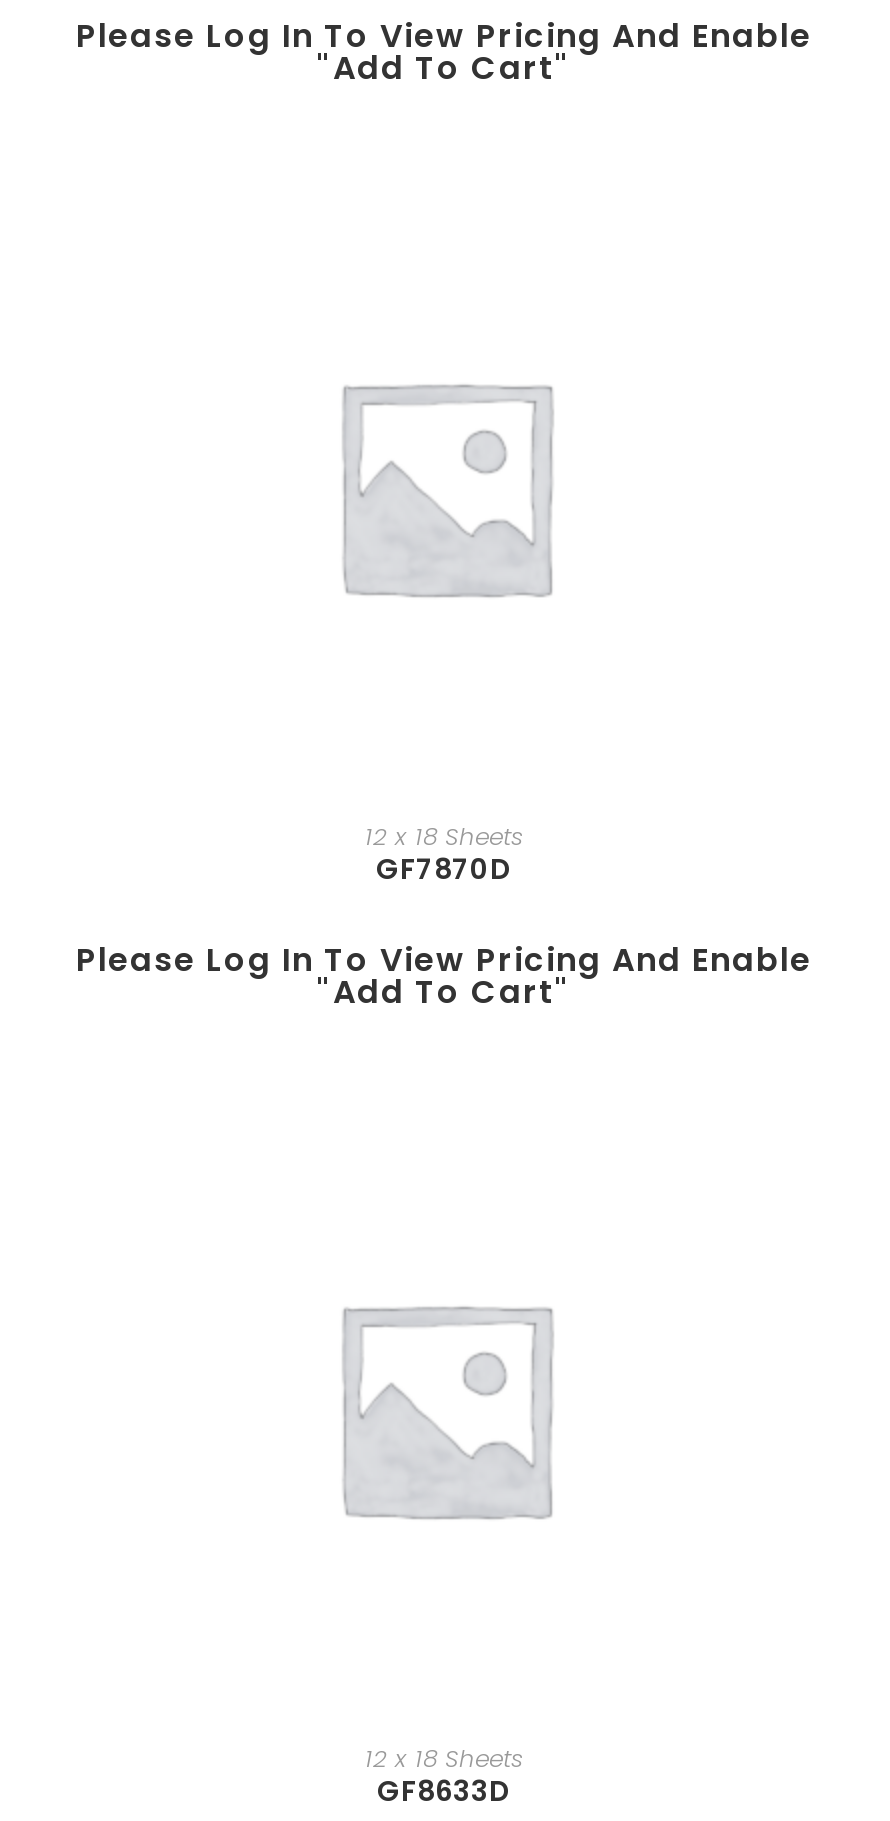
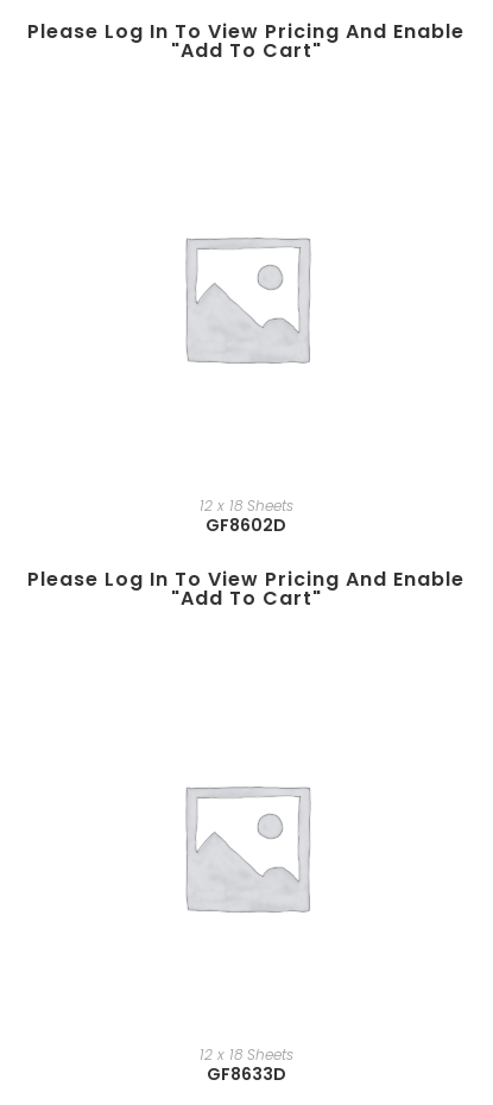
- GF7870D
+ GF8602D
